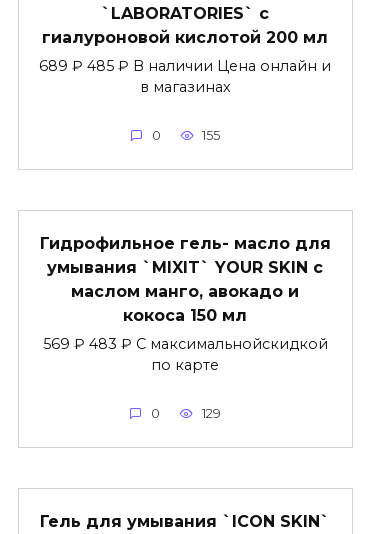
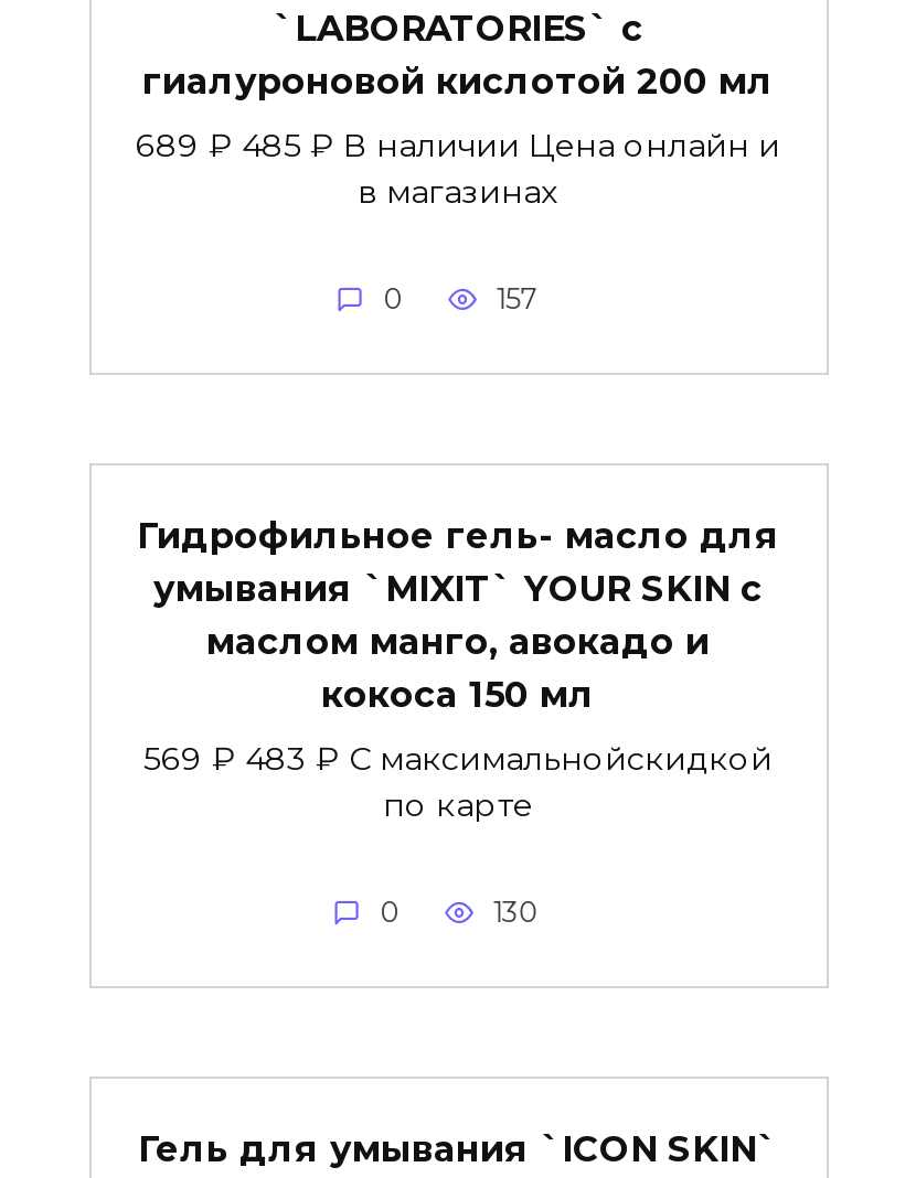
- 155
+ 157

- 129
+ 130
